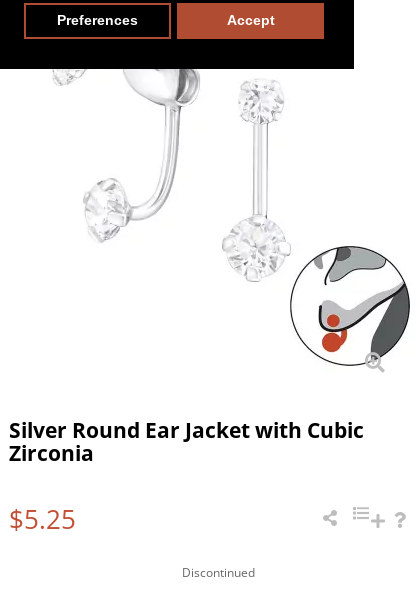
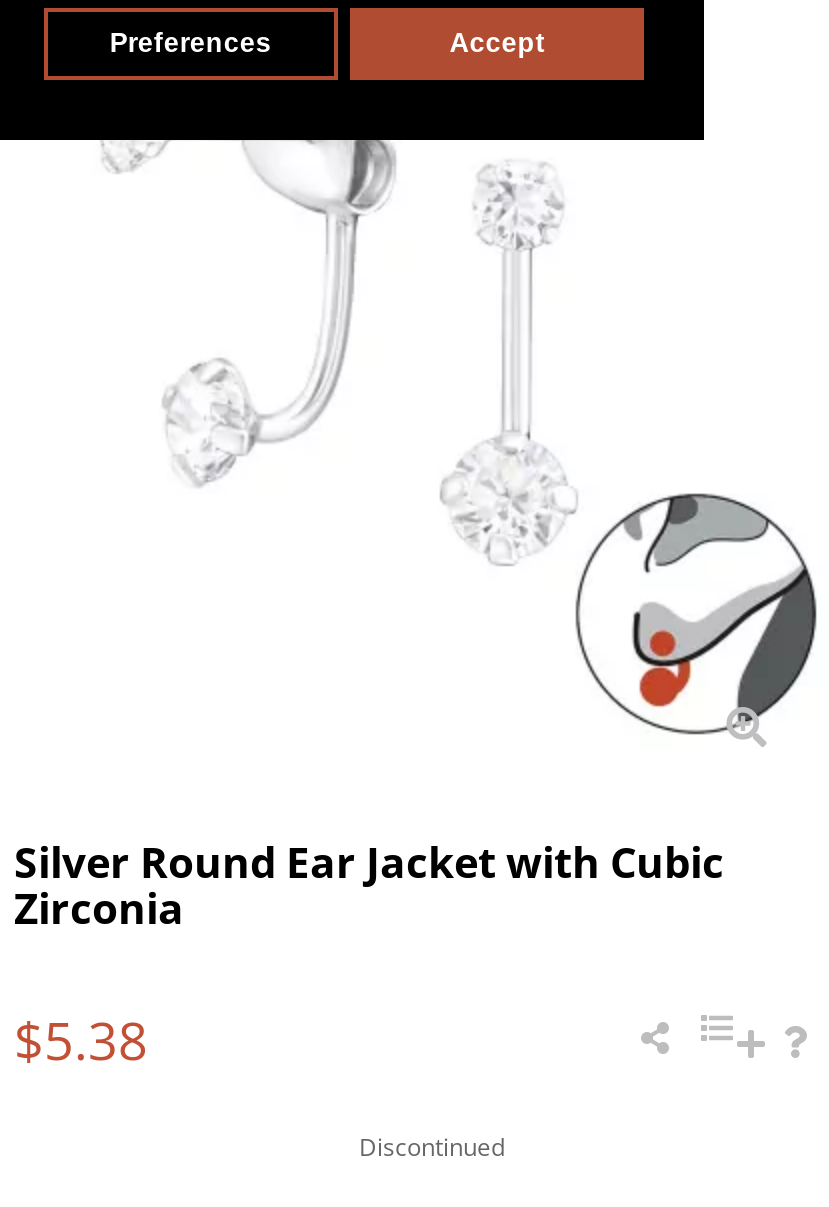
- $5.25
+ $5.38
